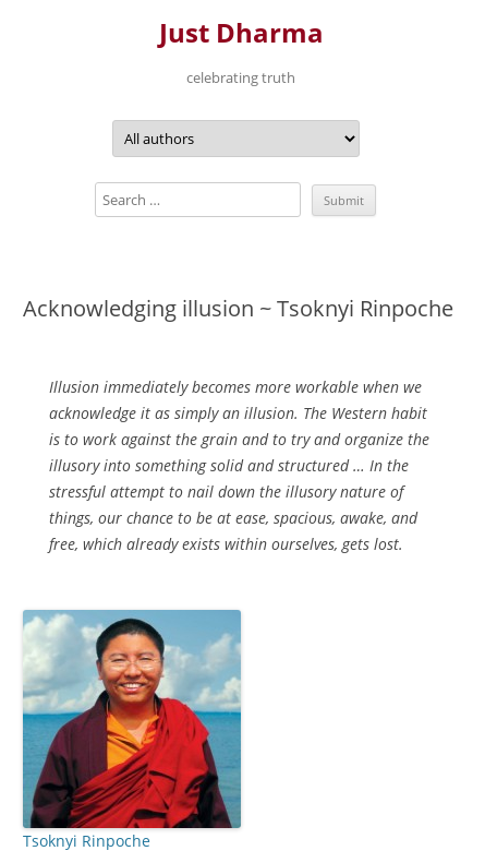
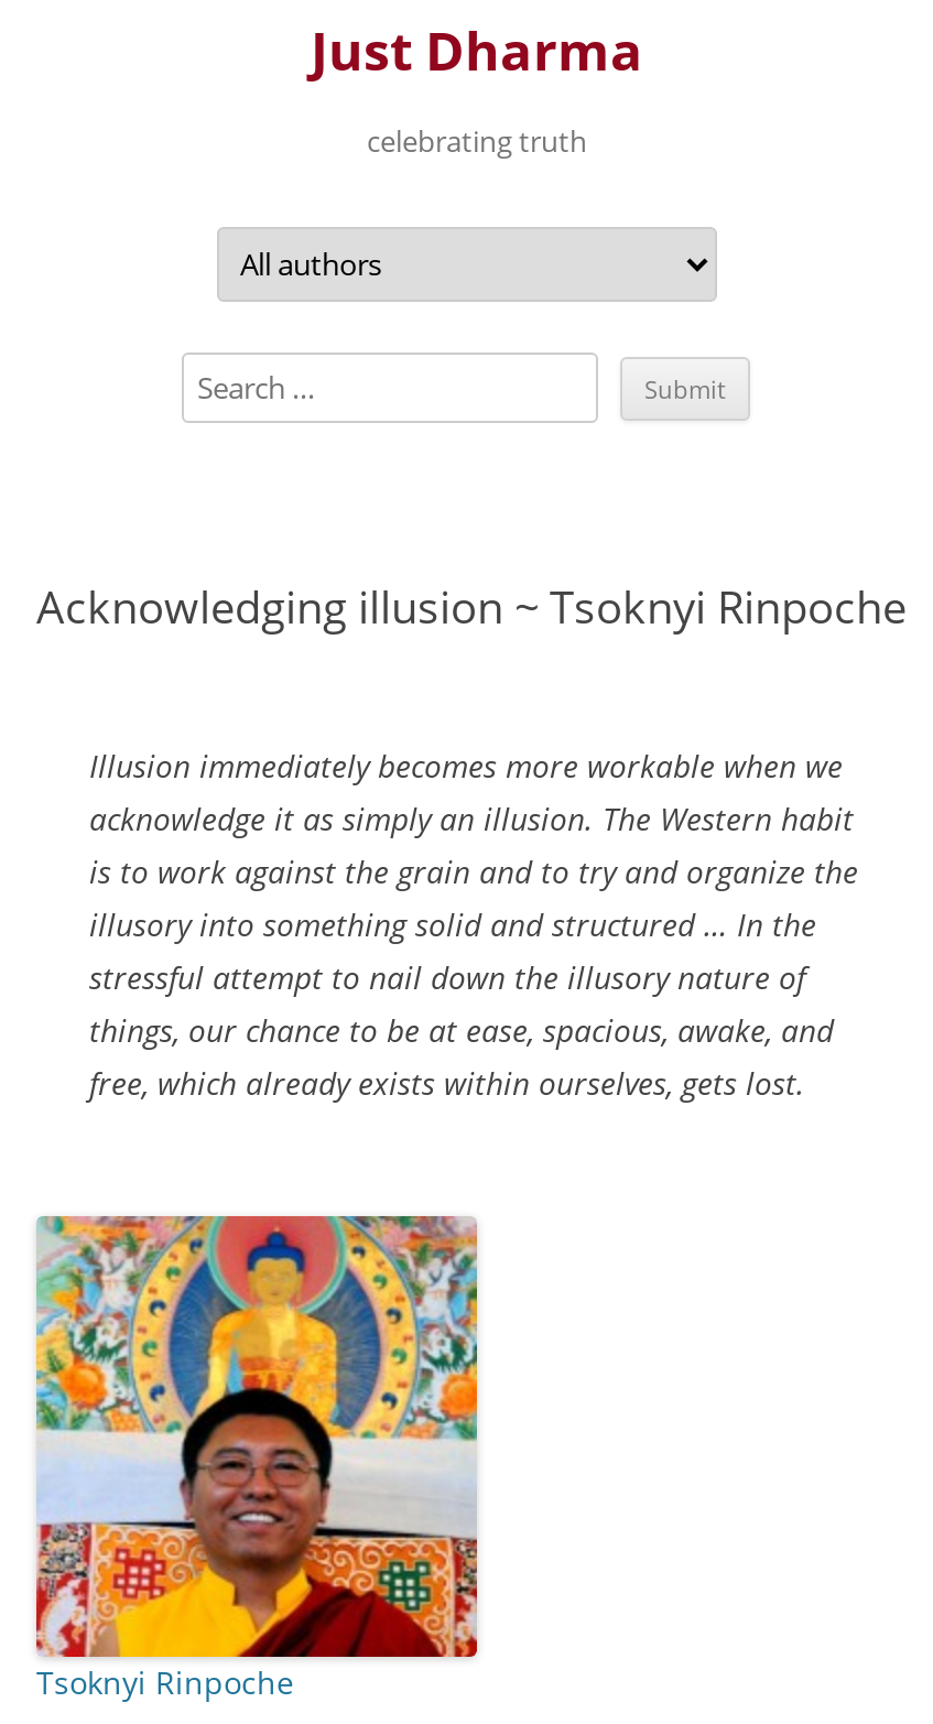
- [image]
+ [image]
